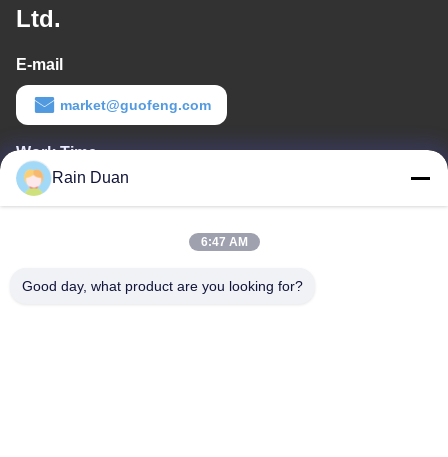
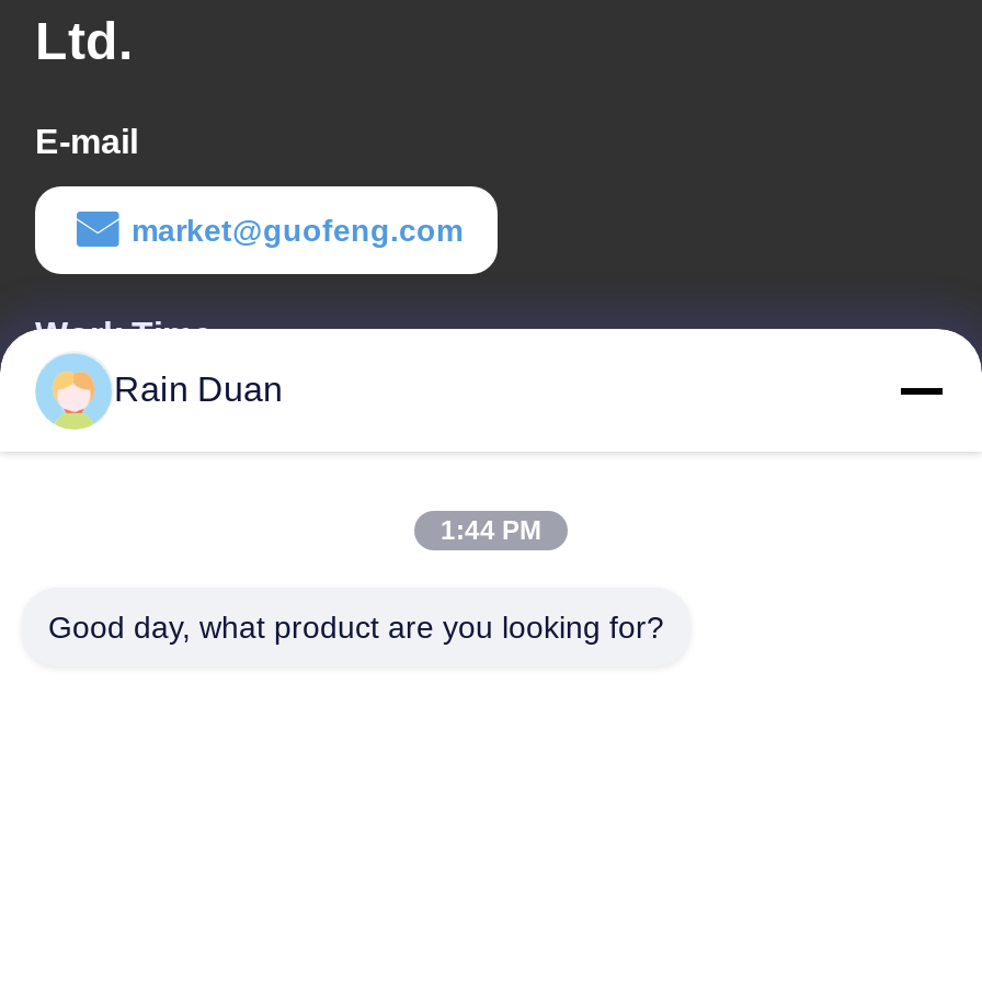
- 6:47 AM
+ 1:44 PM
